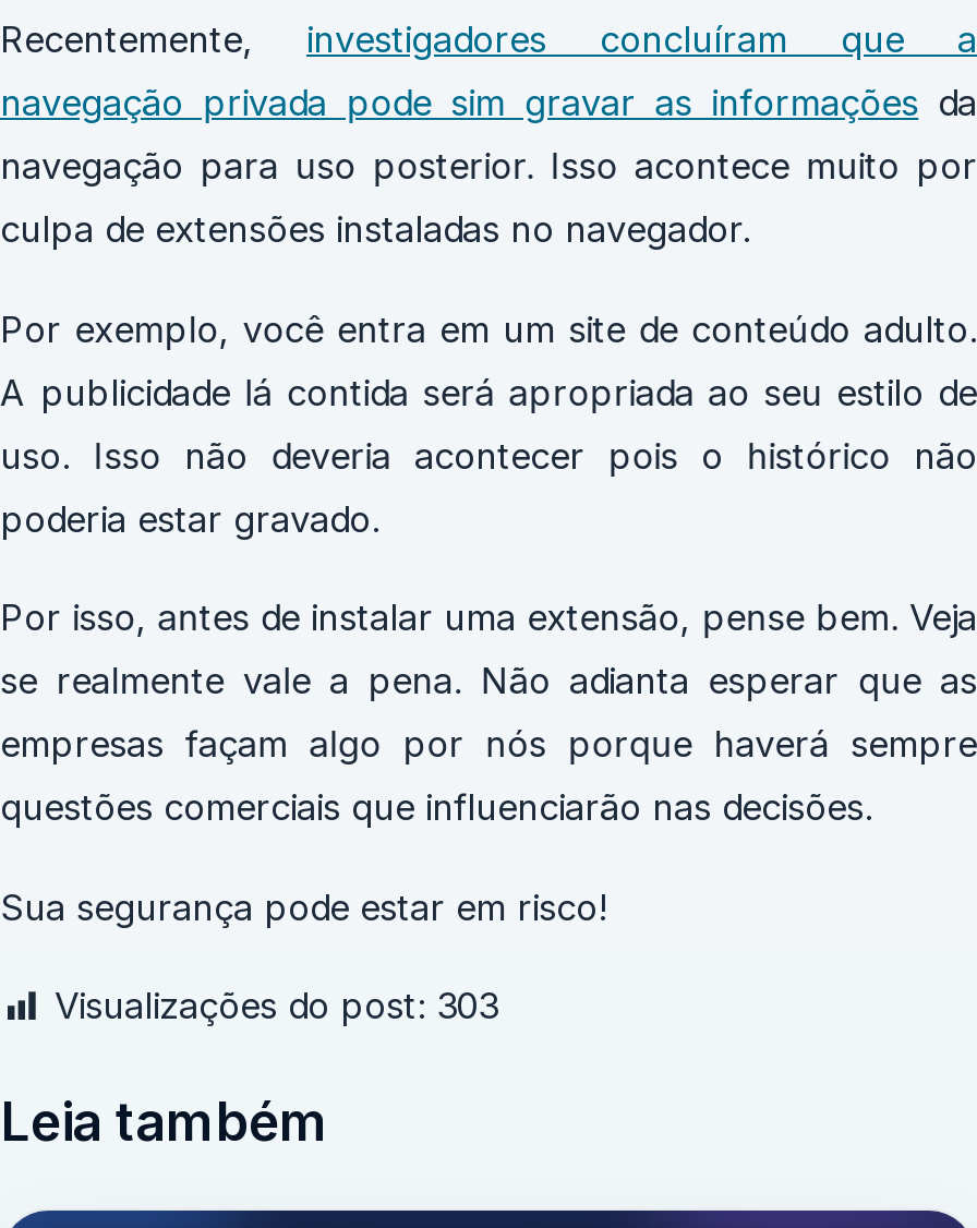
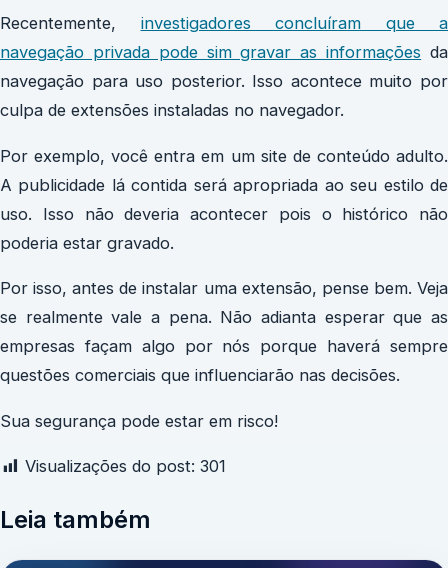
- Visualizações do post: 303
+ Visualizações do post: 301
